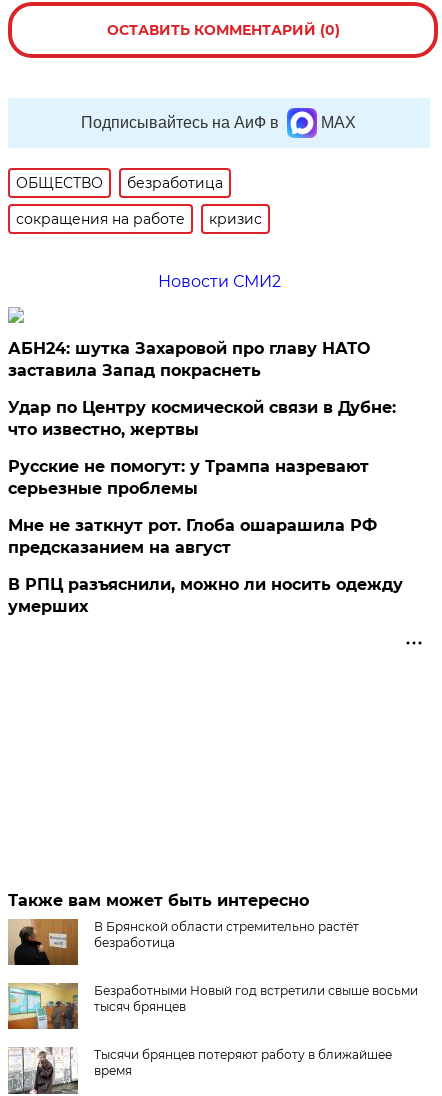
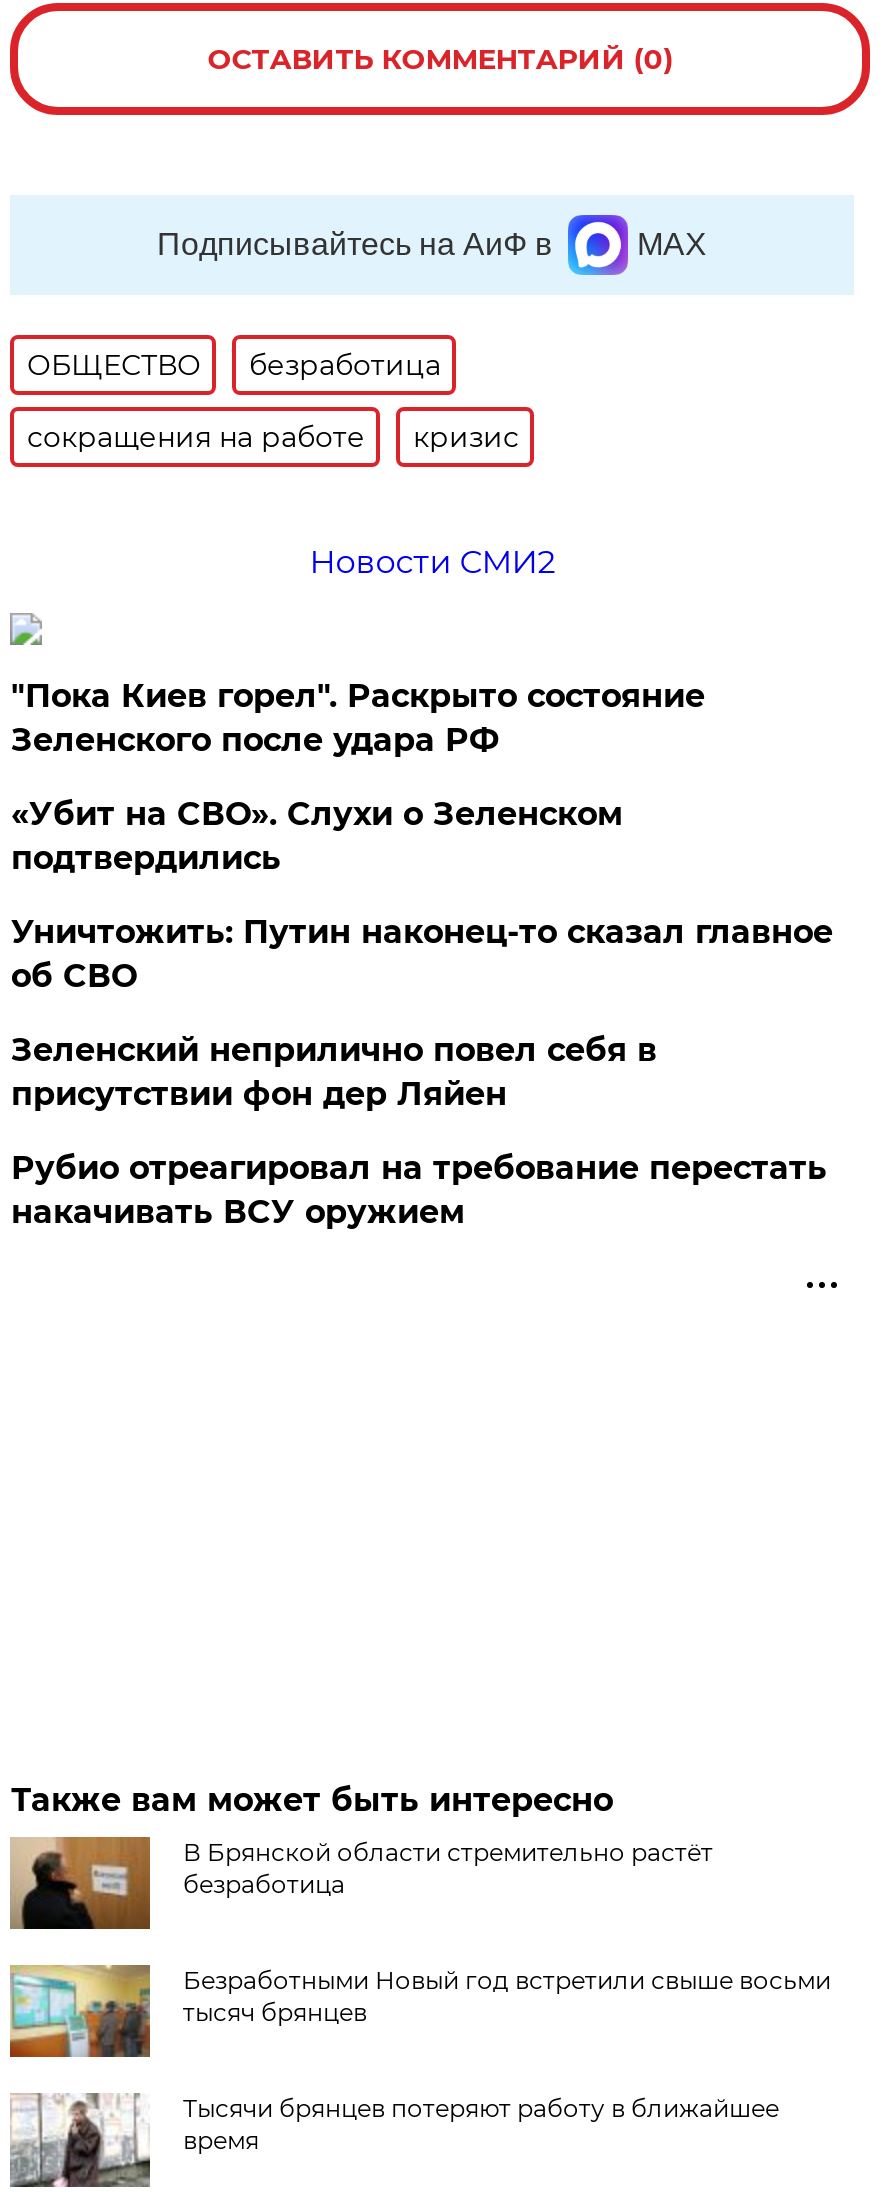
- АБН24: шутка Захаровой про главу НАТО
- заставила Запад покраснеть
+ "Пока Киев горел". Раскрыто состояние
+ Зеленского после удара РФ

- Удар по Центру космической связи в Дубне:
- что известно, жертвы
+ «Убит на СВО». Слухи о Зеленском
+ подтвердились

- Русские не помогут: у Трампа назревают
- серьезные проблемы
+ Уничтожить: Путин наконец-то сказал главное
+ об СВО

- Мне не заткнут рот. Глоба ошарашила РФ
- предсказанием на август
+ Зеленский неприлично повел cебя в
+ присутствии фон дер Ляйен

- В РПЦ разъяснили, можно ли носить одежду
- умерших
+ Рубио отреагировал на требование перестать
+ накачивать ВСУ оружием
